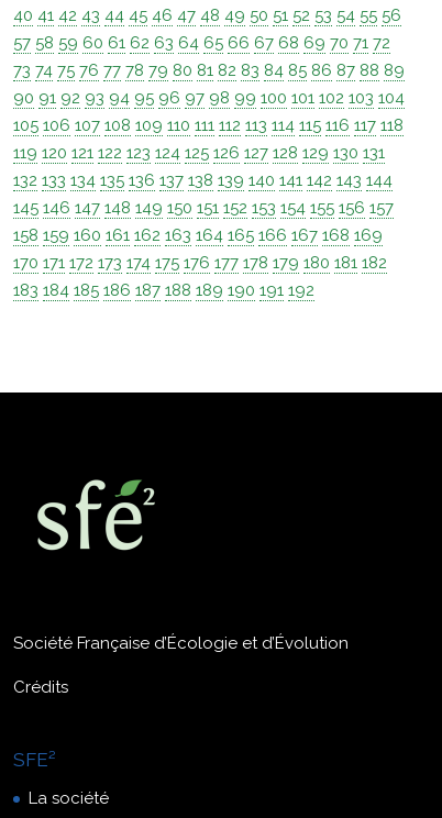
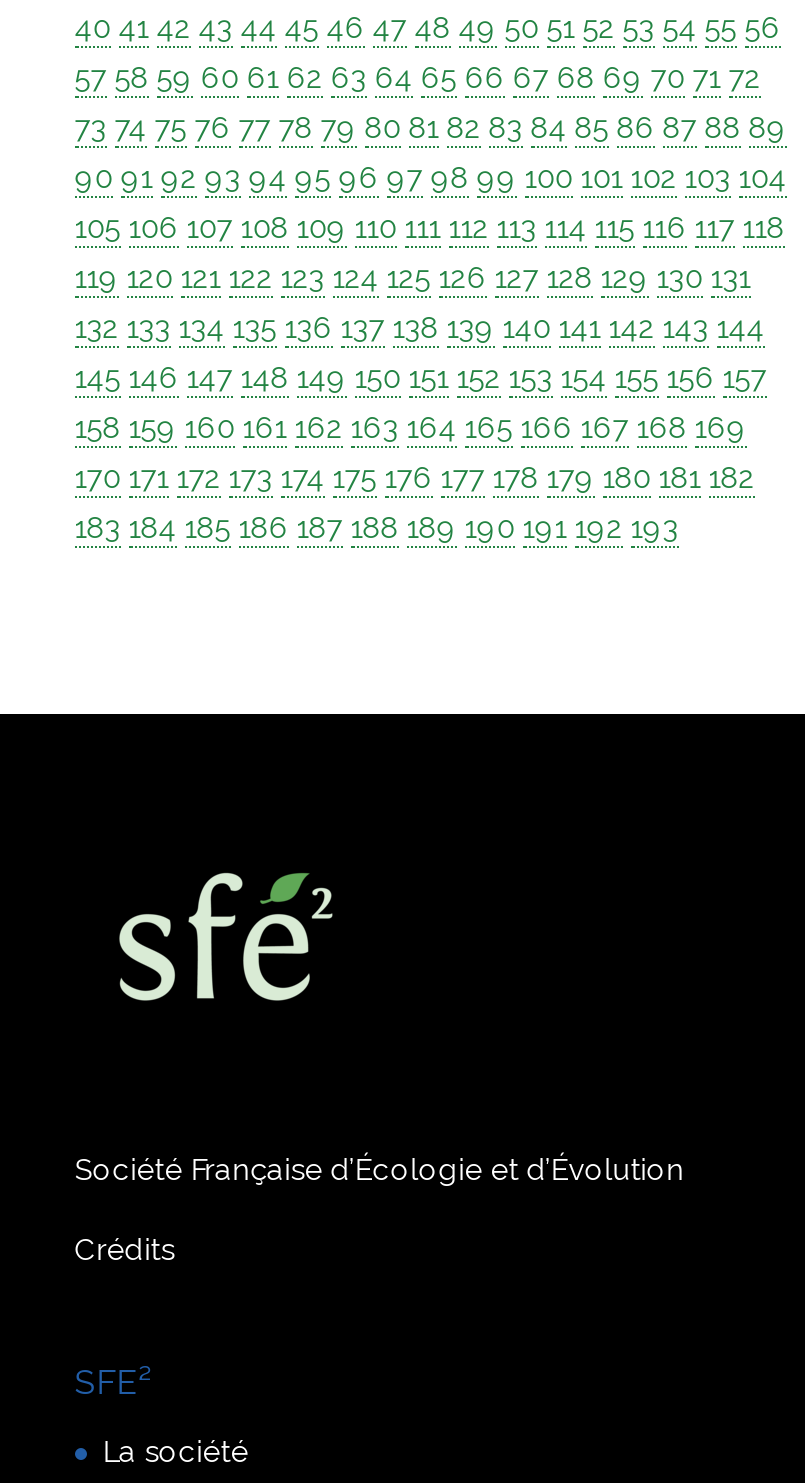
- 183 184 185 186 187 188 189 190 191 192
+ 183 184 185 186 187 188 189 190 191 192 193
